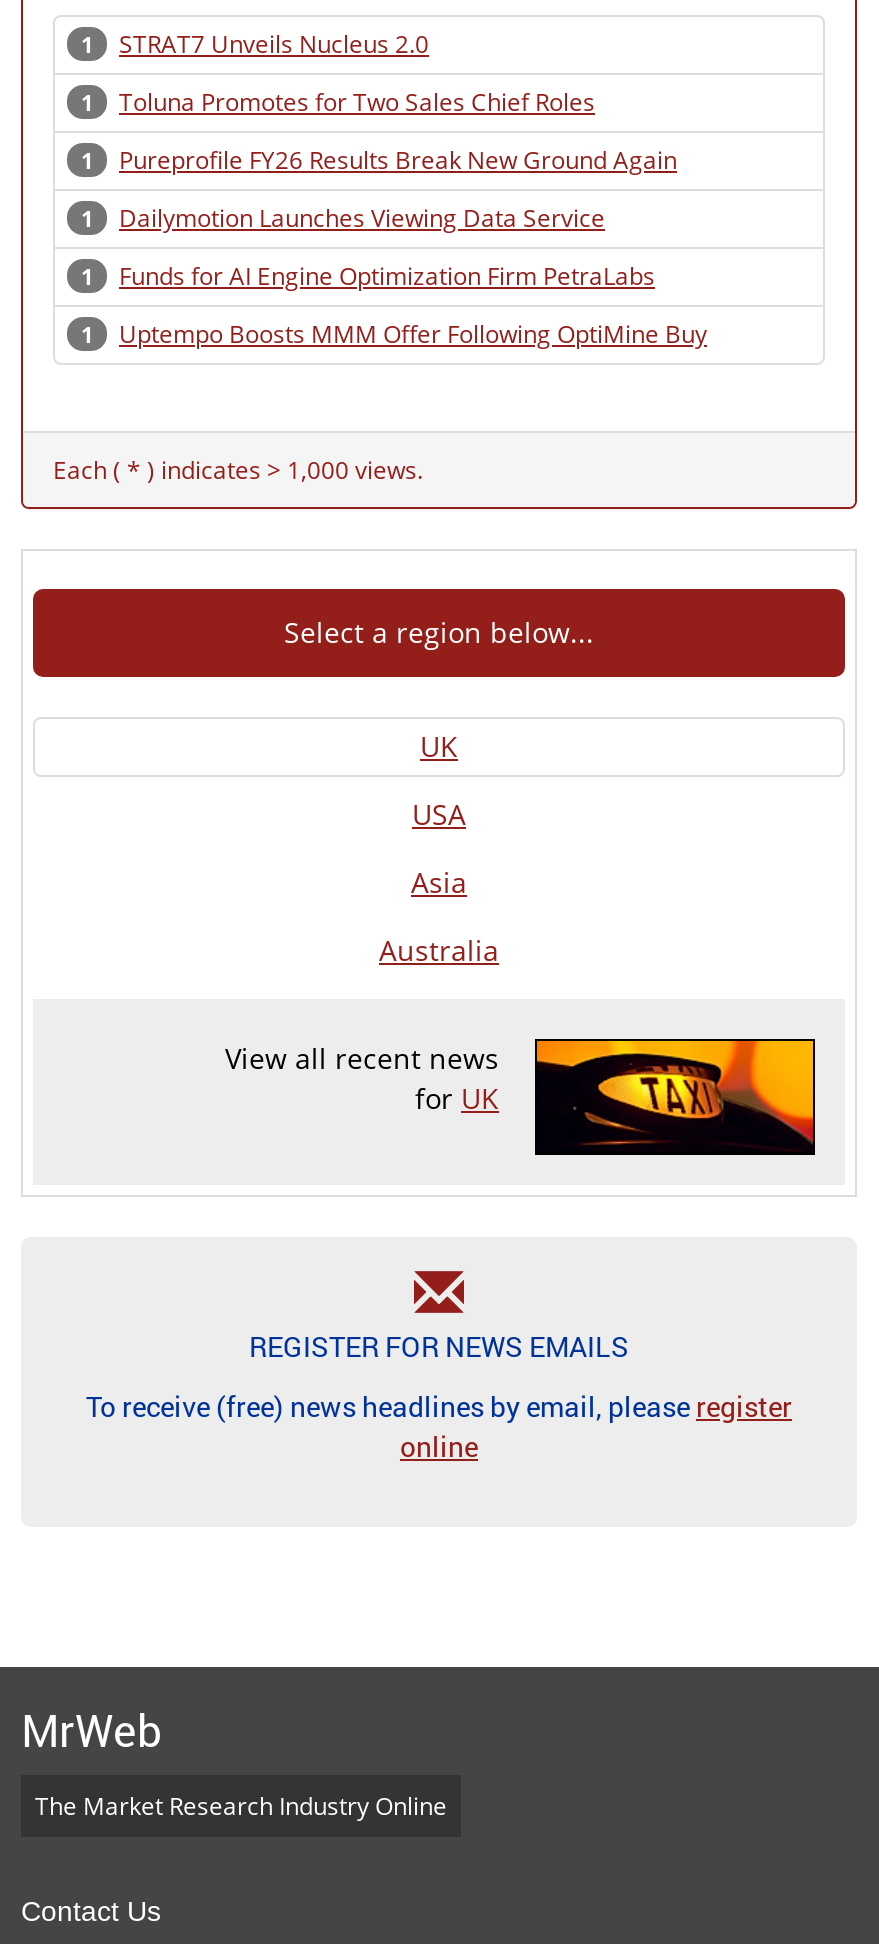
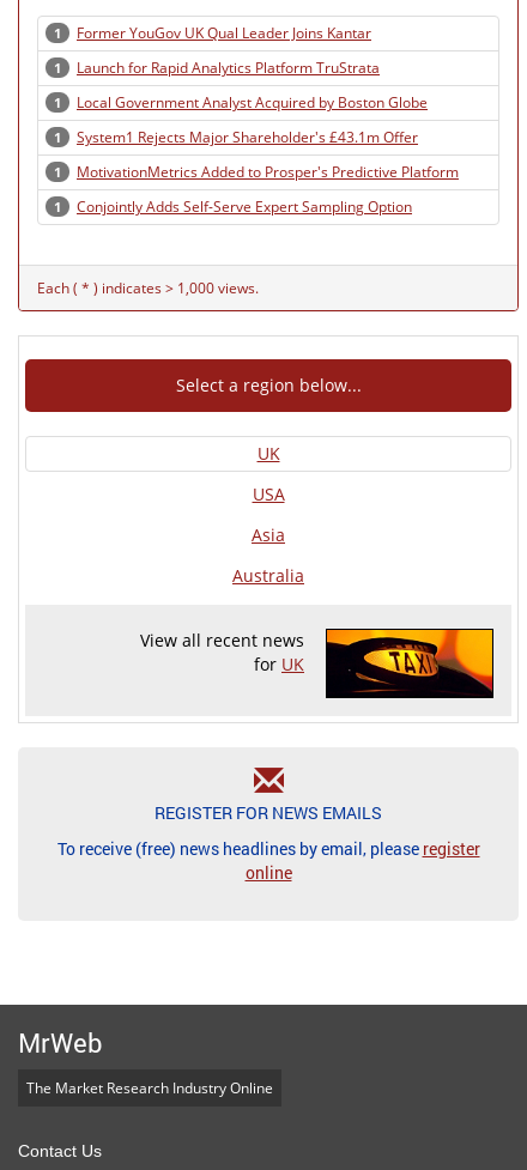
- STRAT7 Unveils Nucleus 2.0
+ Former YouGov UK Qual Leader Joins Kantar

- Toluna Promotes for Two Sales Chief Roles
+ Launch for Rapid Analytics Platform TruStrata

- Pureprofile FY26 Results Break New Ground Again
+ Local Government Analyst Acquired by Boston Globe

- Dailymotion Launches Viewing Data Service
+ System1 Rejects Major Shareholder's £43.1m Offer

- Funds for AI Engine Optimization Firm PetraLabs
+ MotivationMetrics Added to Prosper's Predictive Platform

- Uptempo Boosts MMM Offer Following OptiMine Buy
+ Conjointly Adds Self-Serve Expert Sampling Option
